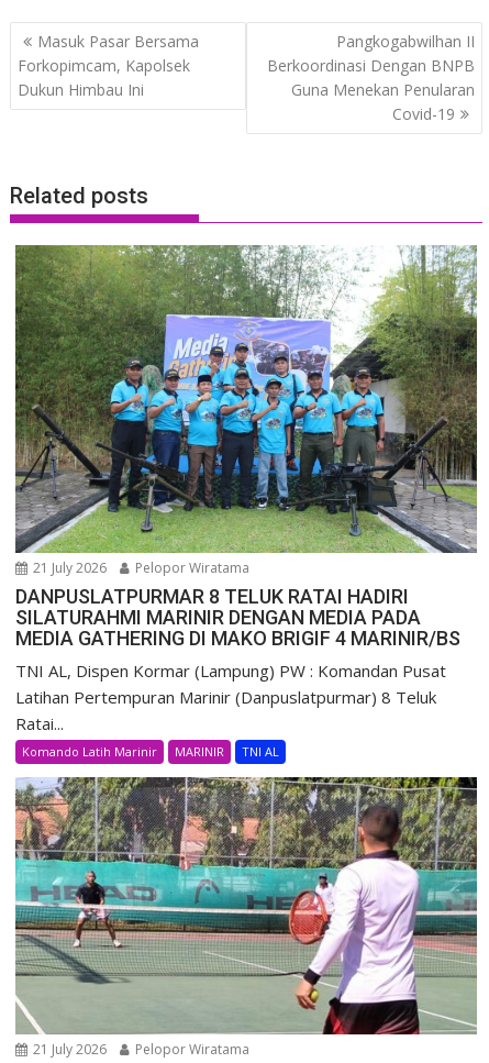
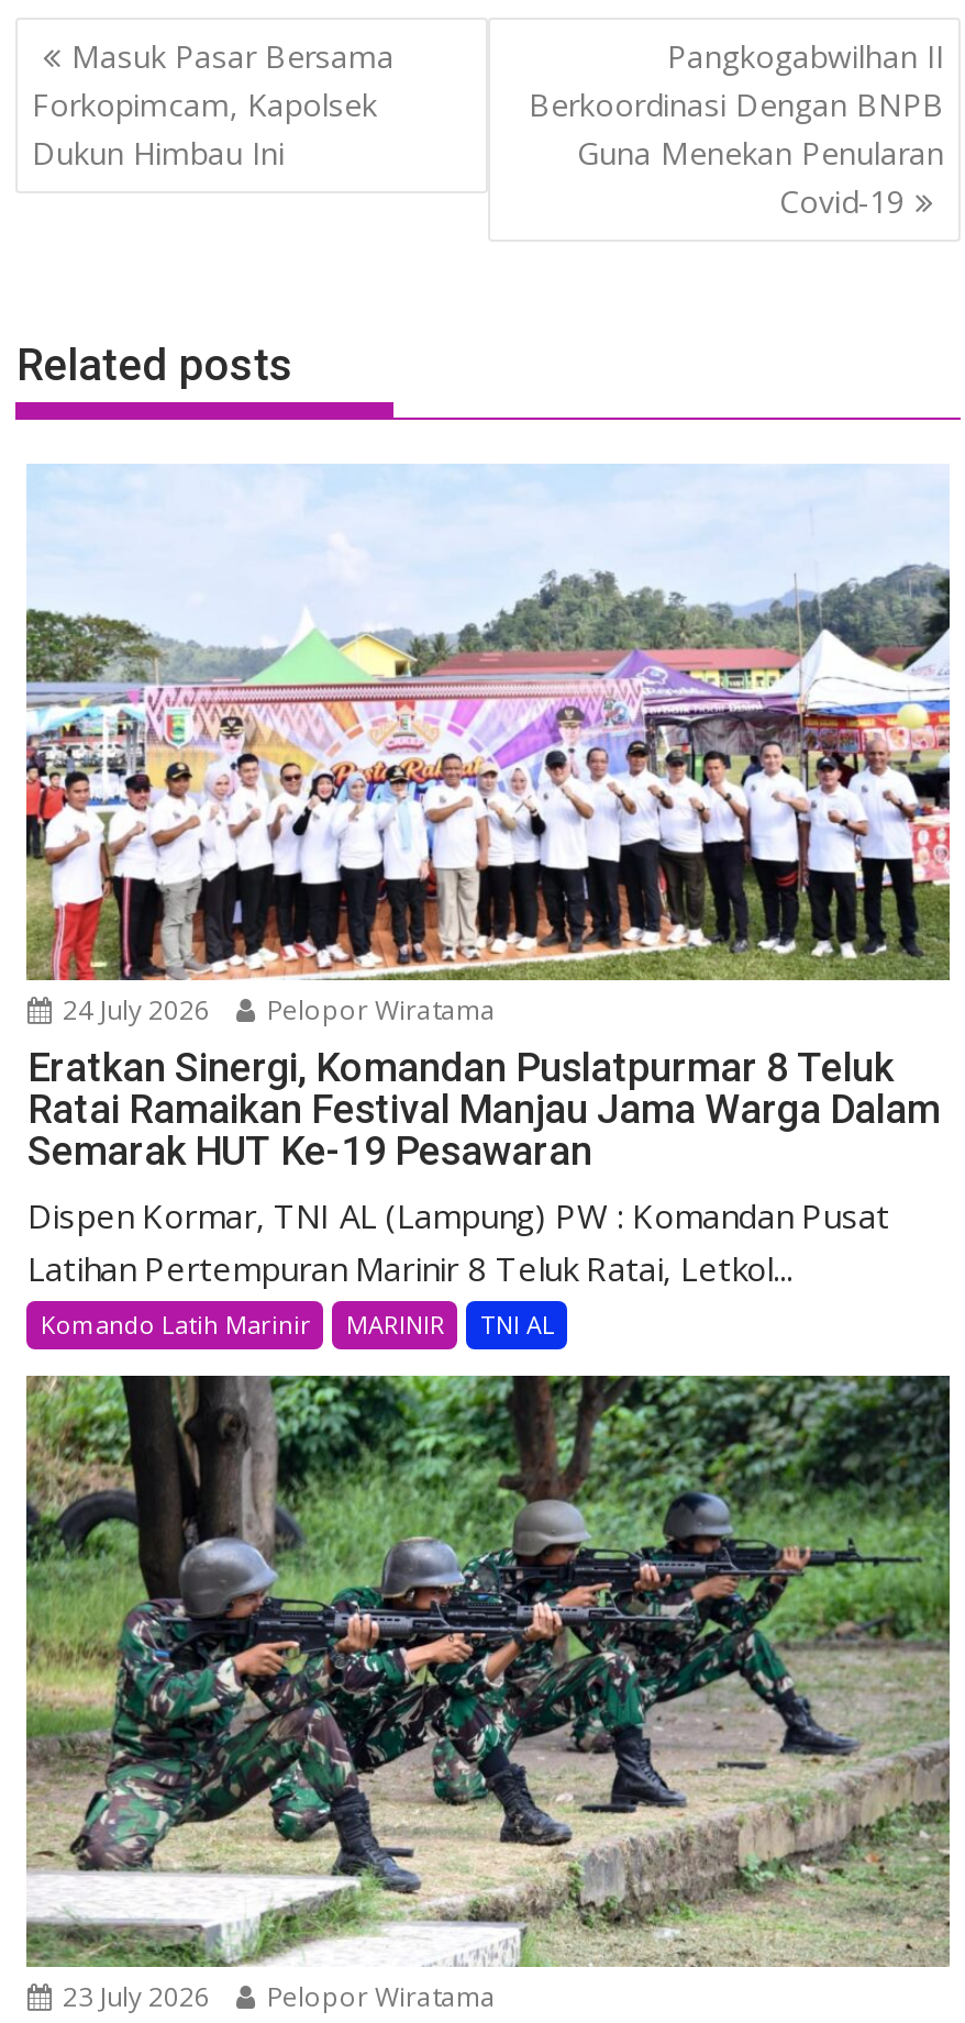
- [image]
- 21 July 2026 Pelopor Wiratama
+ [image]
+ 24 July 2026 Pelopor Wiratama

- DANPUSLATPURMAR 8 TELUK RATAI HADIRI
- SILATURAHMI MARINIR DENGAN MEDIA PADA
- MEDIA GATHERING DI MAKO BRIGIF 4 MARINIR/BS
- TNI AL, Dispen Kormar (Lampung) PW : Komandan Pusat
- Latihan Pertempuran Marinir (Danpuslatpurmar) 8 Teluk
- Ratai...
+ Eratkan Sinergi, Komandan Puslatpurmar 8 Teluk
+ Ratai Ramaikan Festival Manjau Jama Warga Dalam
+ Semarak HUT Ke-19 Pesawaran
+ Dispen Kormar, TNI AL (Lampung) PW : Komandan Pusat
+ Latihan Pertempuran Marinir 8 Teluk Ratai, Letkol...

moved up: Komando Latih Marinir | MARINIR | TNI AL

- [image]
- 21 July 2026 Pelopor Wiratama
+ [image]
+ 23 July 2026 Pelopor Wiratama
